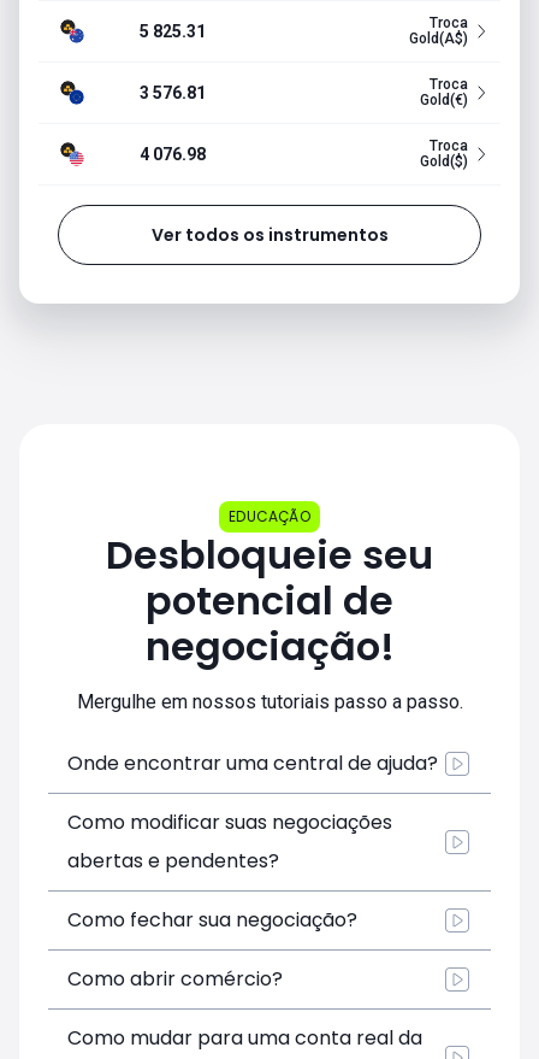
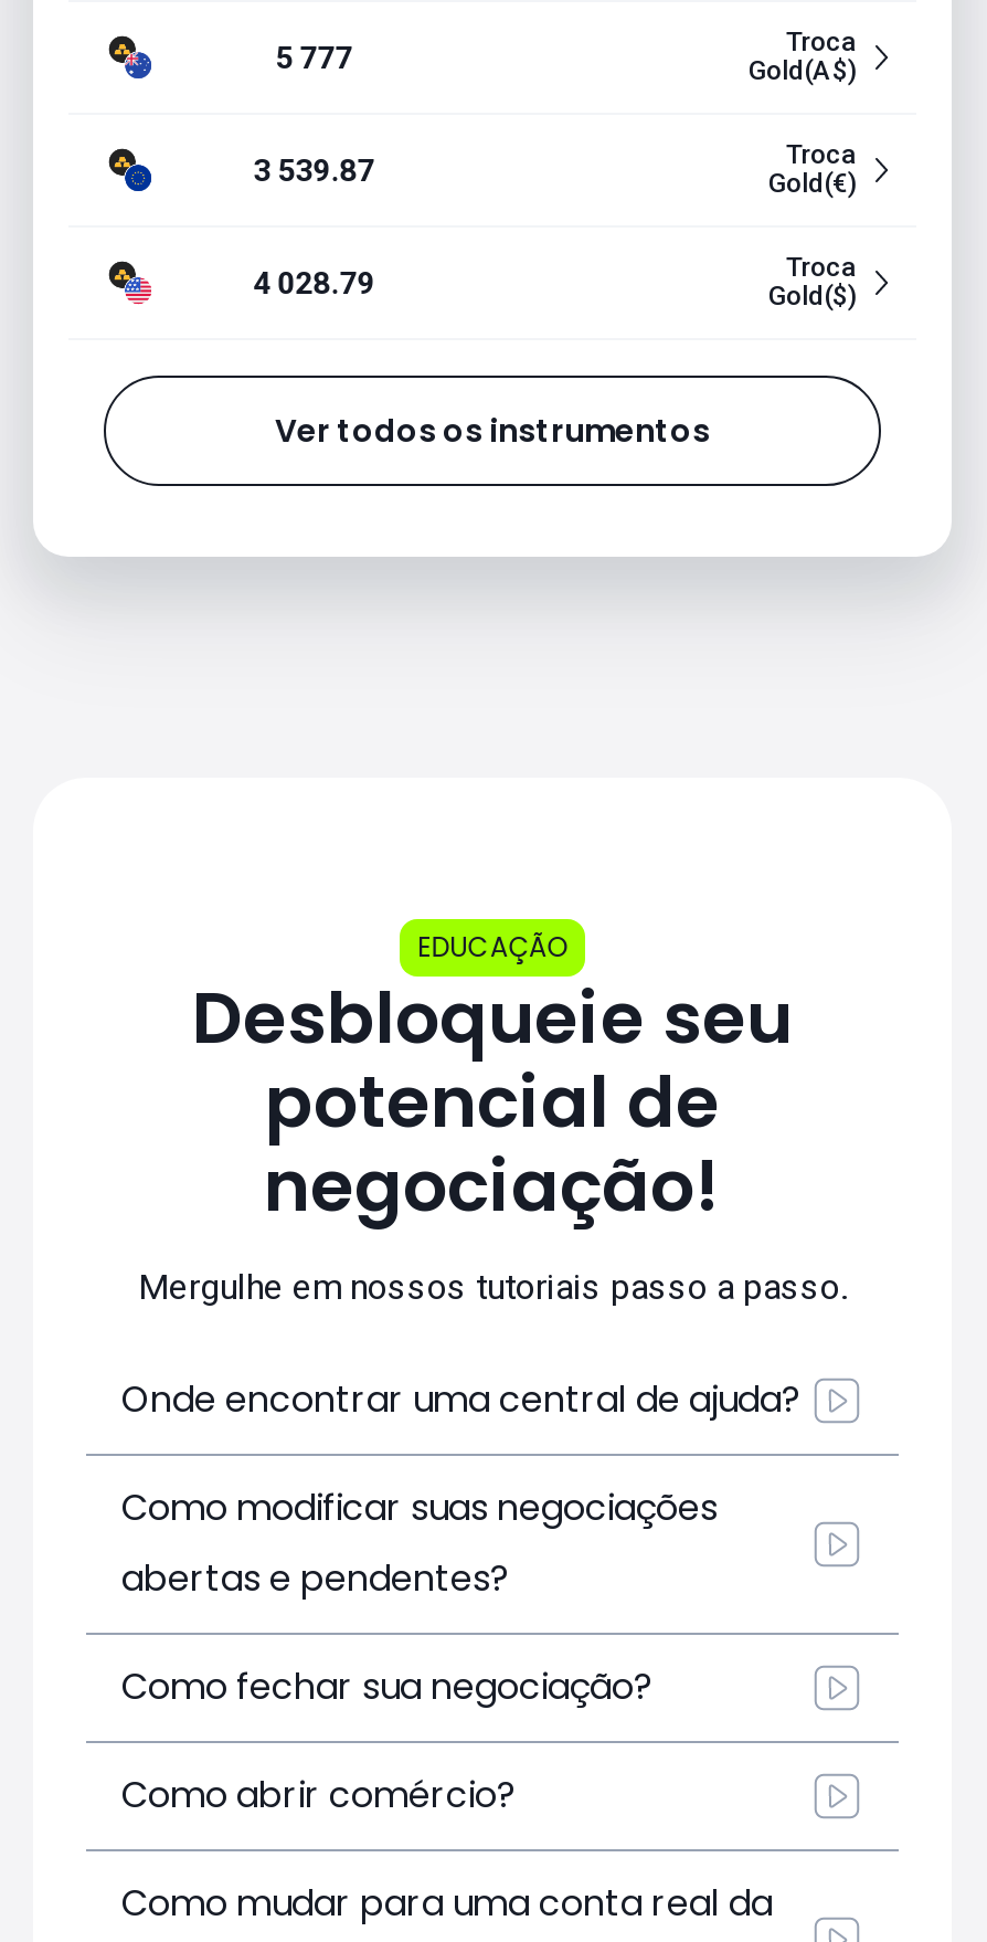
- 5 825.31
+ 5 777

- 3 576.81
+ 3 539.87

- 4 076.98
+ 4 028.79
